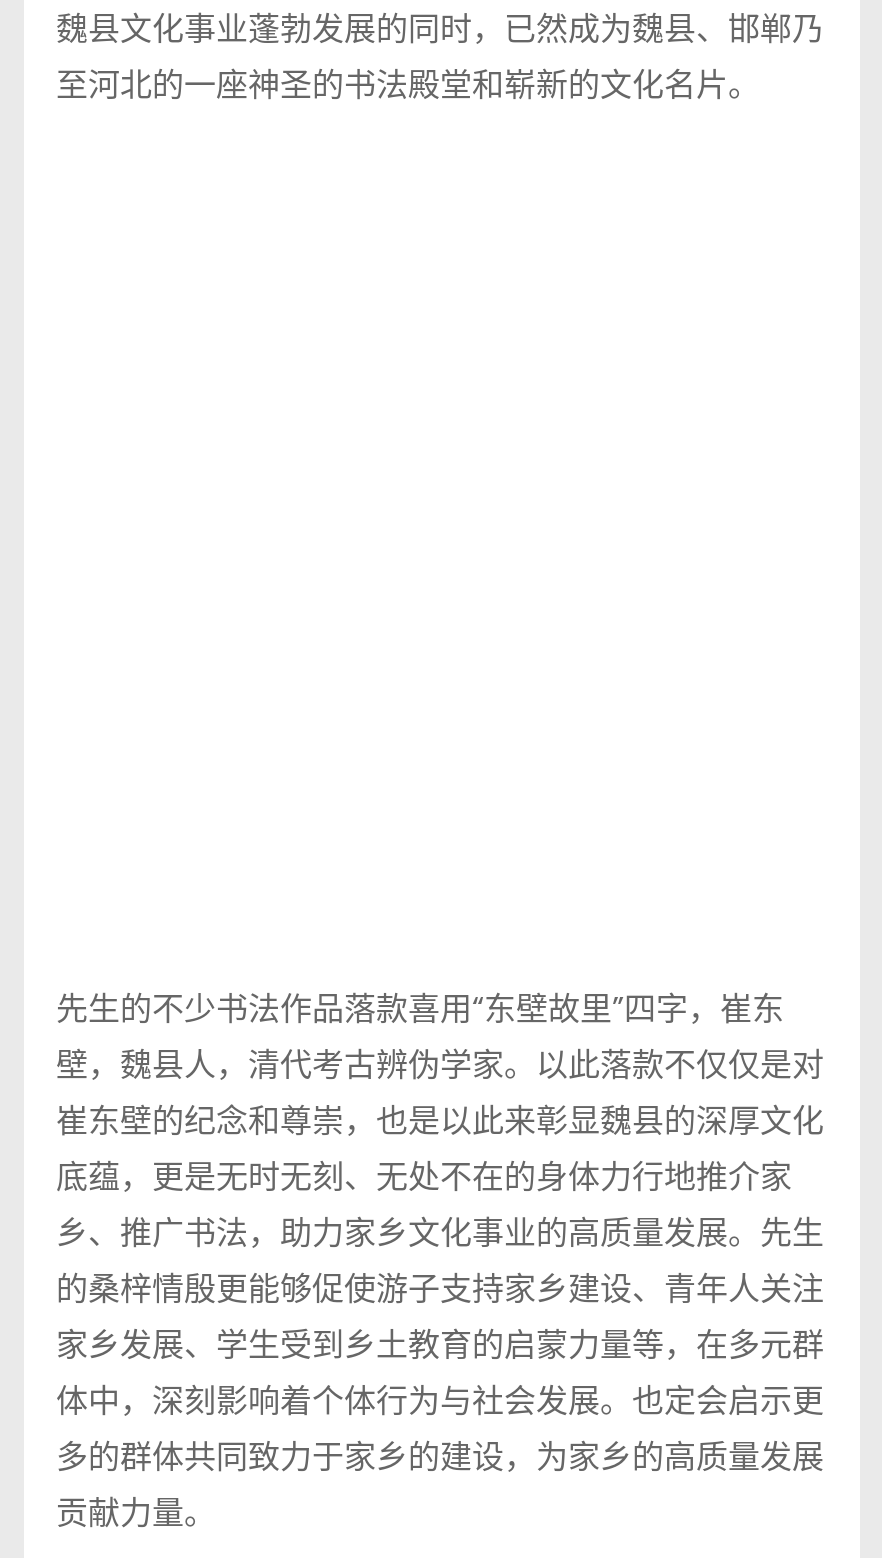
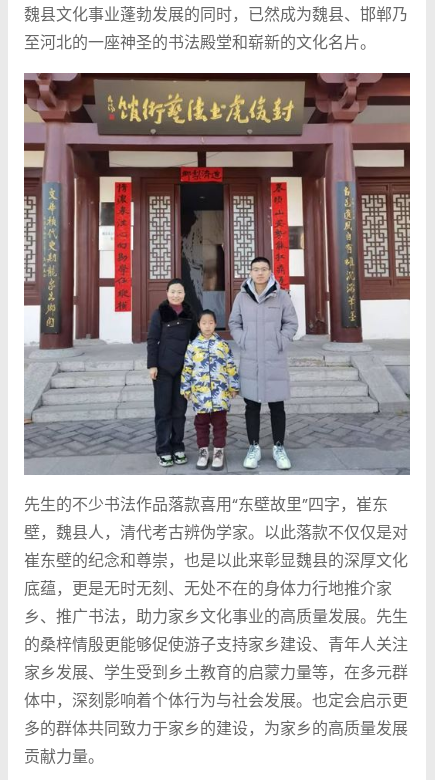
+ [image]
